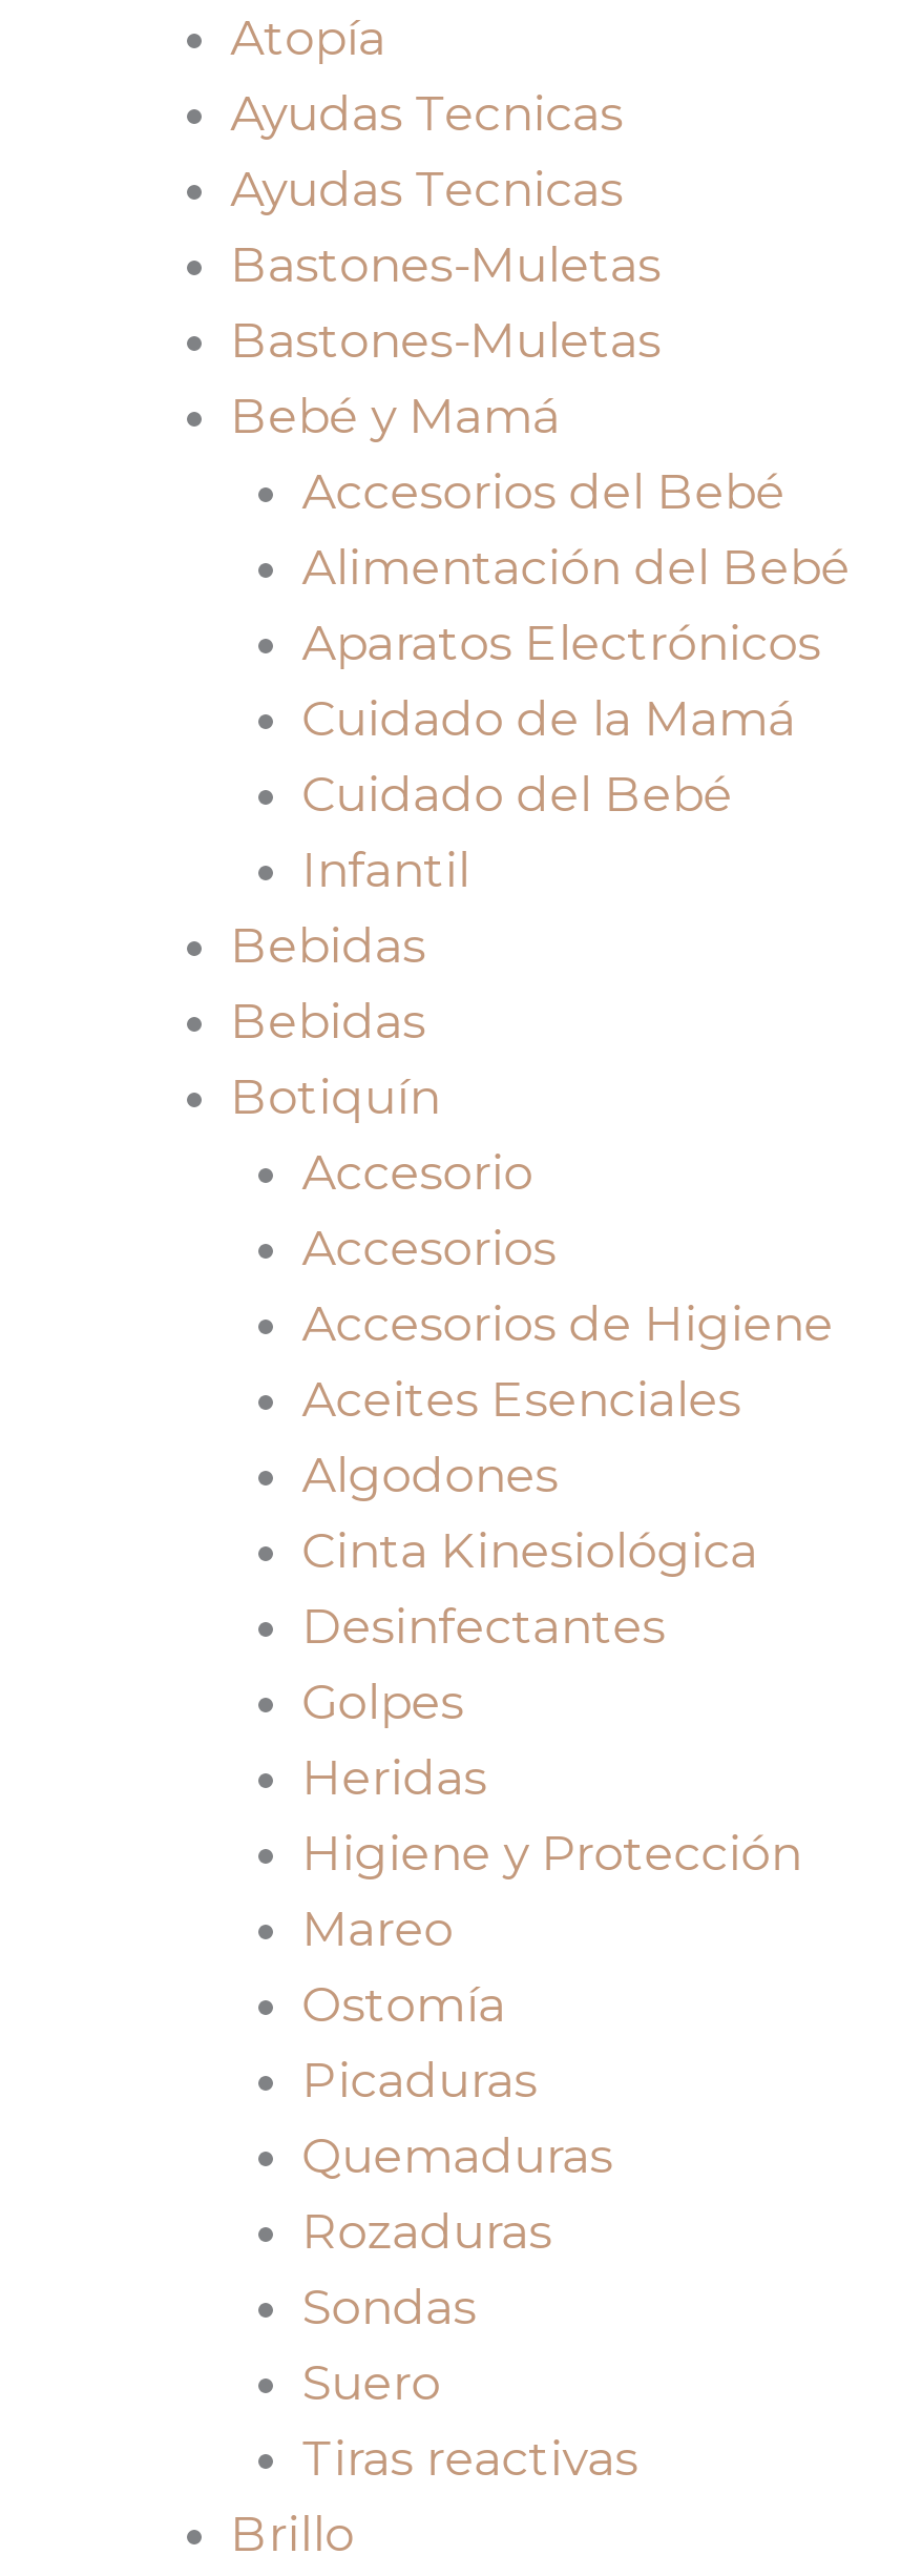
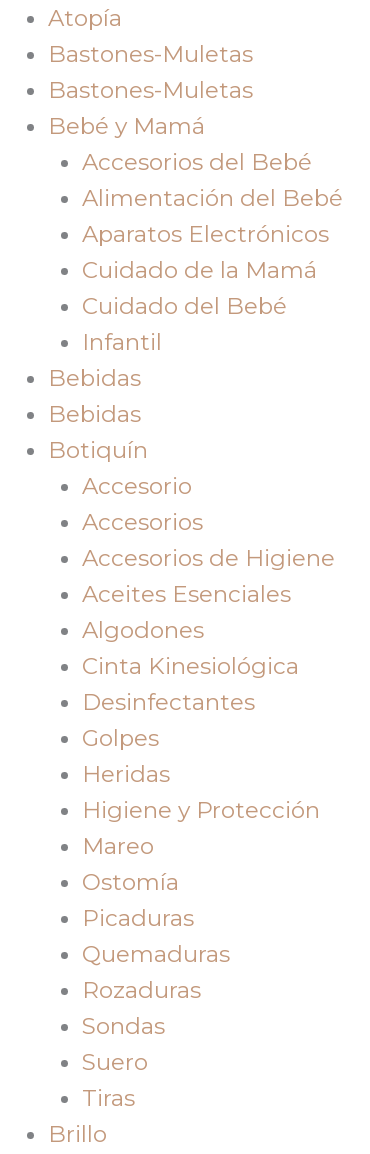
- Ayudas Tecnicas
- Ayudas Tecnicas

- Tiras reactivas
+ Tiras
